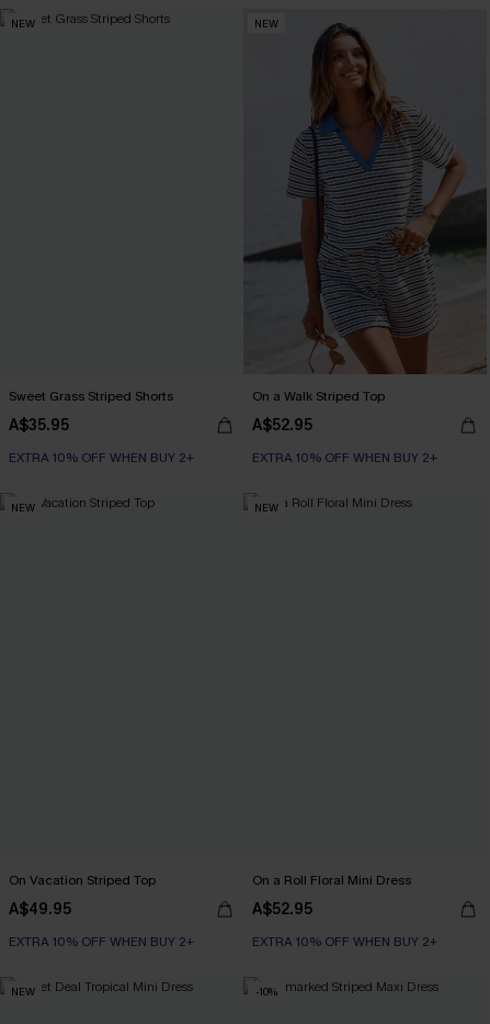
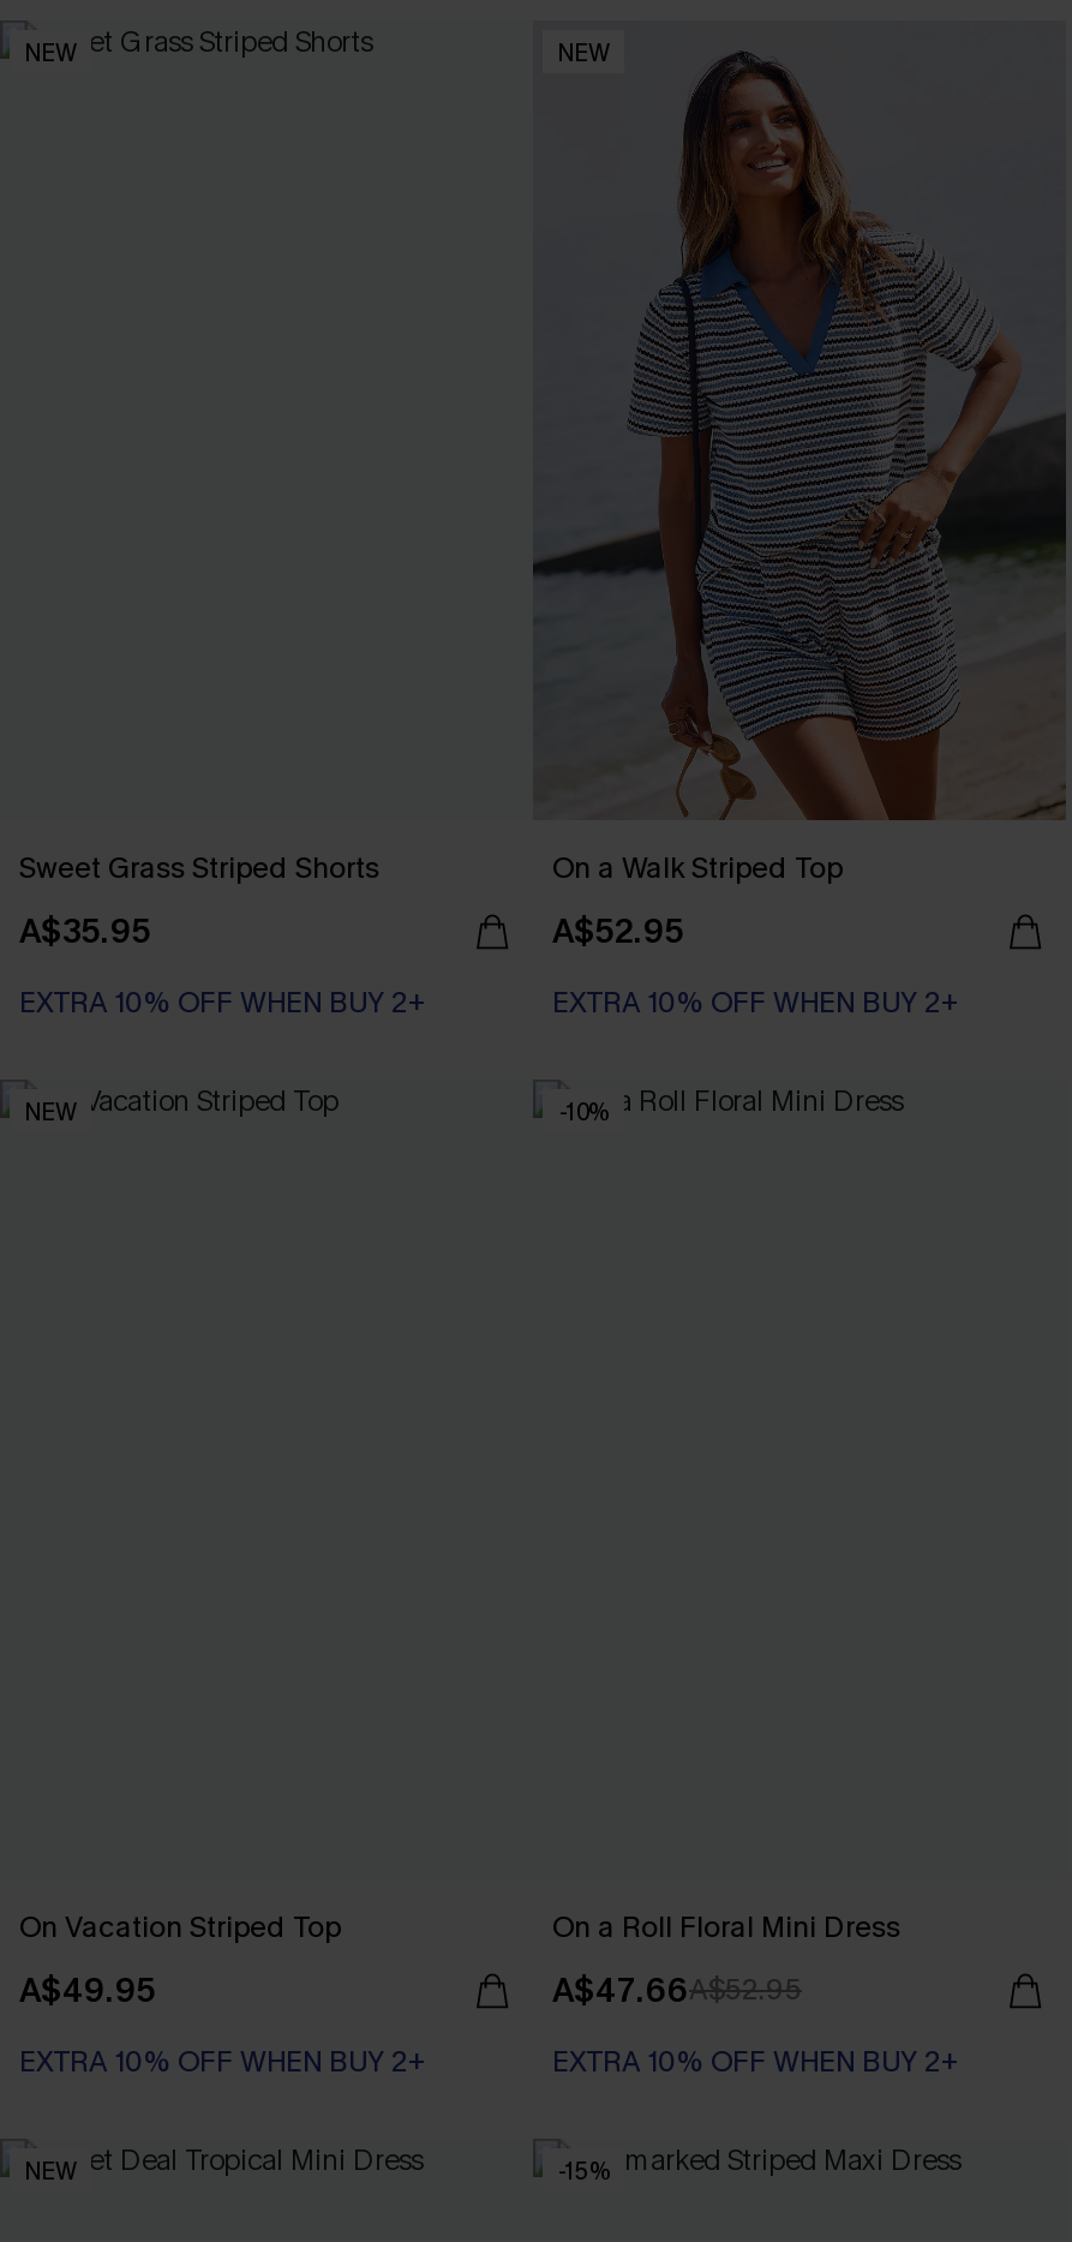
- NEW
+ -10%

- A$52.95
+ A$47.66A$52.95

- -10%
+ -15%
